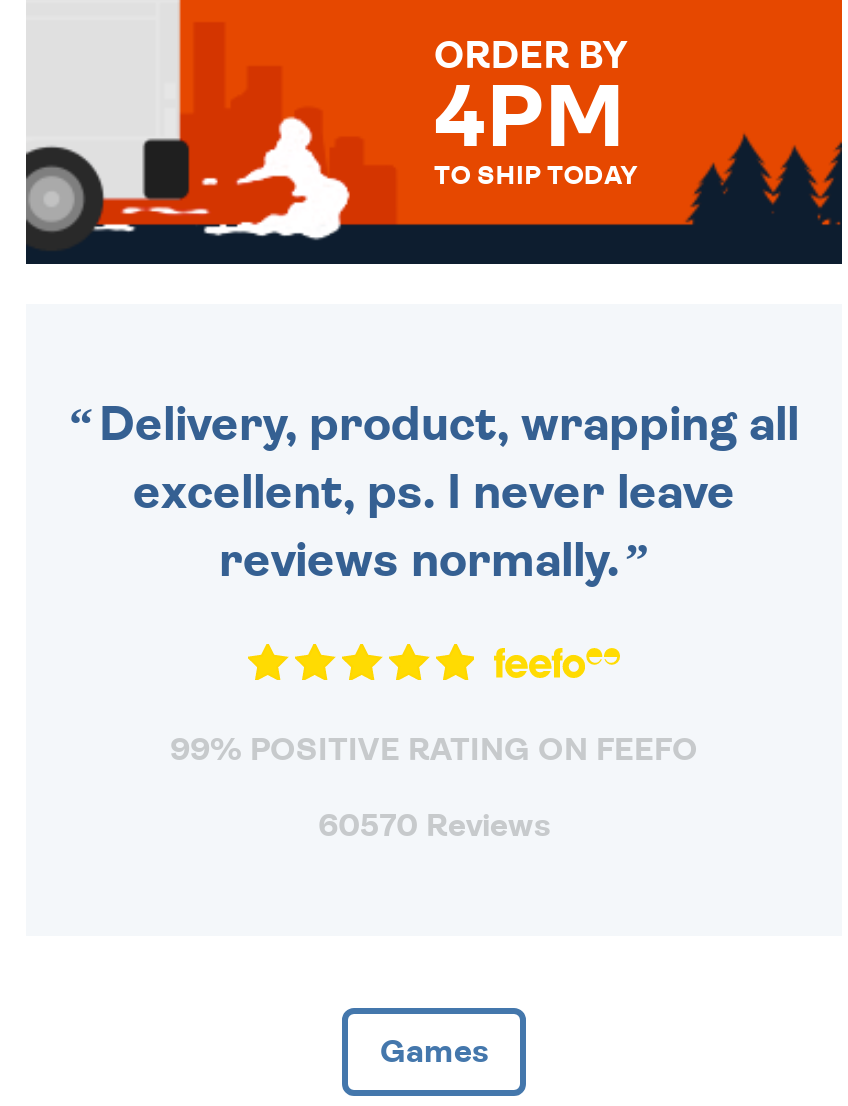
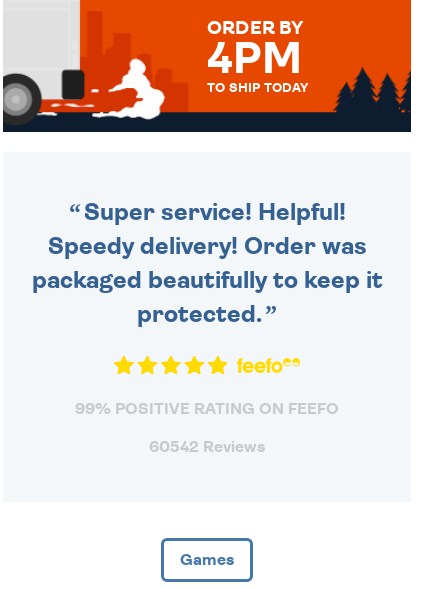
- Delivery, product, wrapping all
- excellent, ps. I never leave
- reviews normally.
+ Super service! Helpful!
+ Speedy delivery! Order was
+ packaged beautifully to keep it
+ protected.

- 60570 Reviews
+ 60542 Reviews
